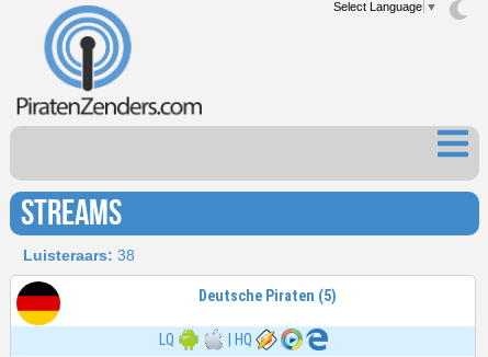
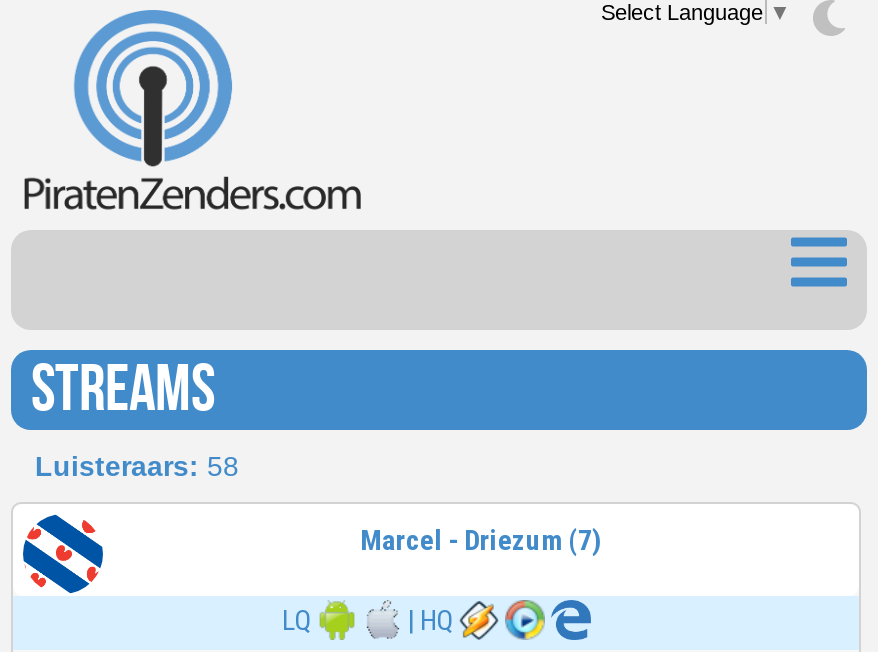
- Luisteraars: 38
+ Luisteraars: 58

- [image]
+ [image]

- Deutsche Piraten (5)
+ Marcel - Driezum (7)
